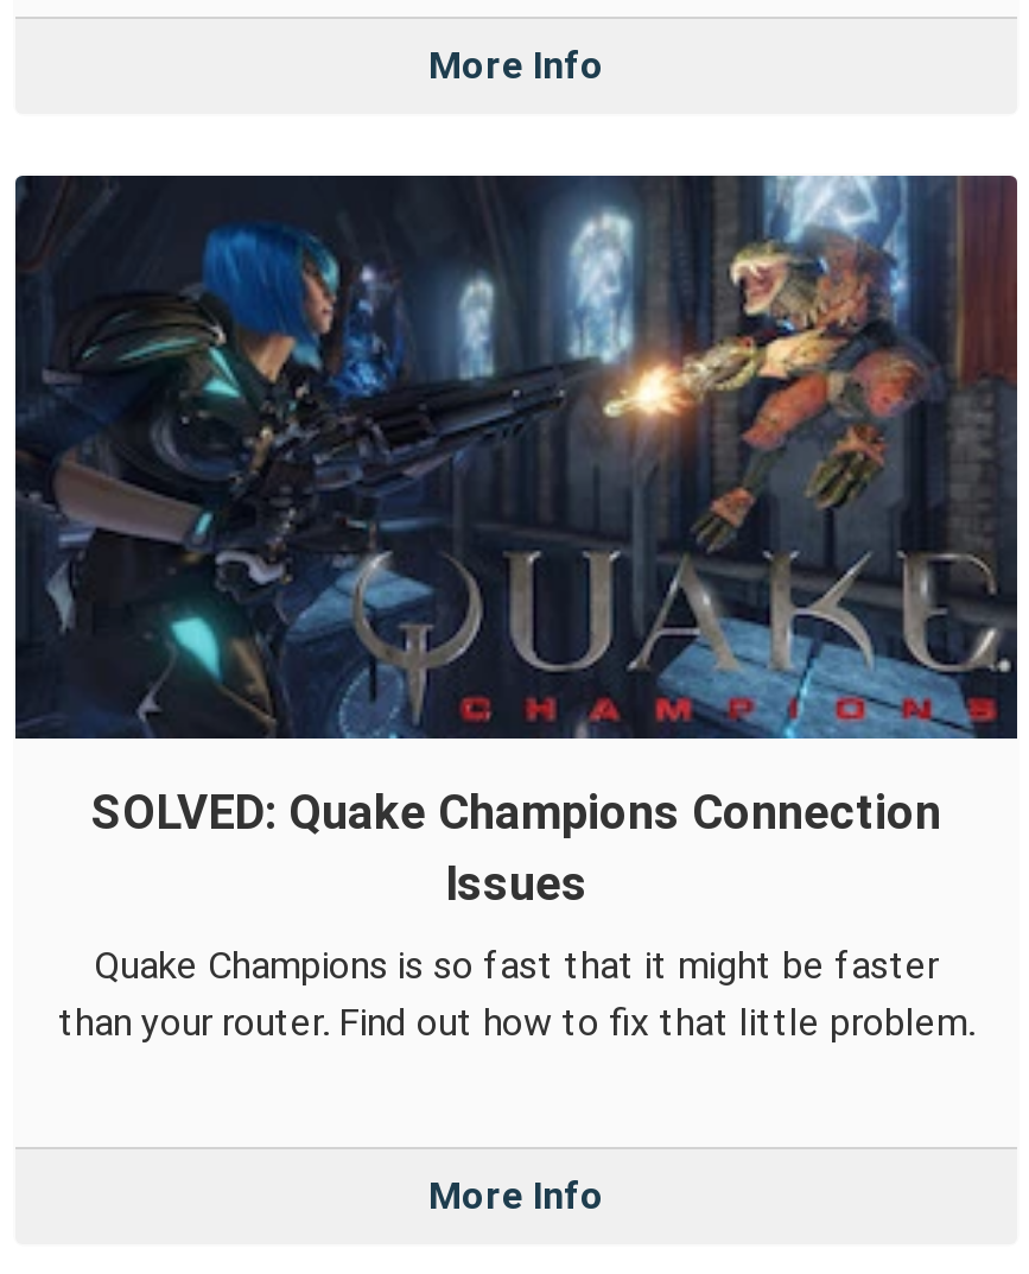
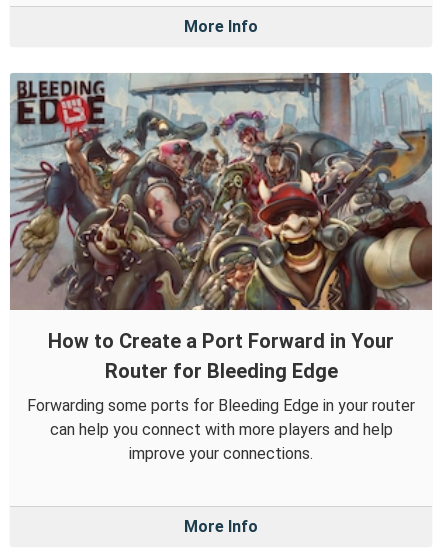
- [image]
- SOLVED: Quake Champions Connection
- Issues
+ [image]
+ How to Create a Port Forward in Your
+ Router for Bleeding Edge

- Quake Champions is so fast that it might be faster
- than your router. Find out how to fix that little problem.
+ Forwarding some ports for Bleeding Edge in your router
+ can help you connect with more players and help
+ improve your connections.
